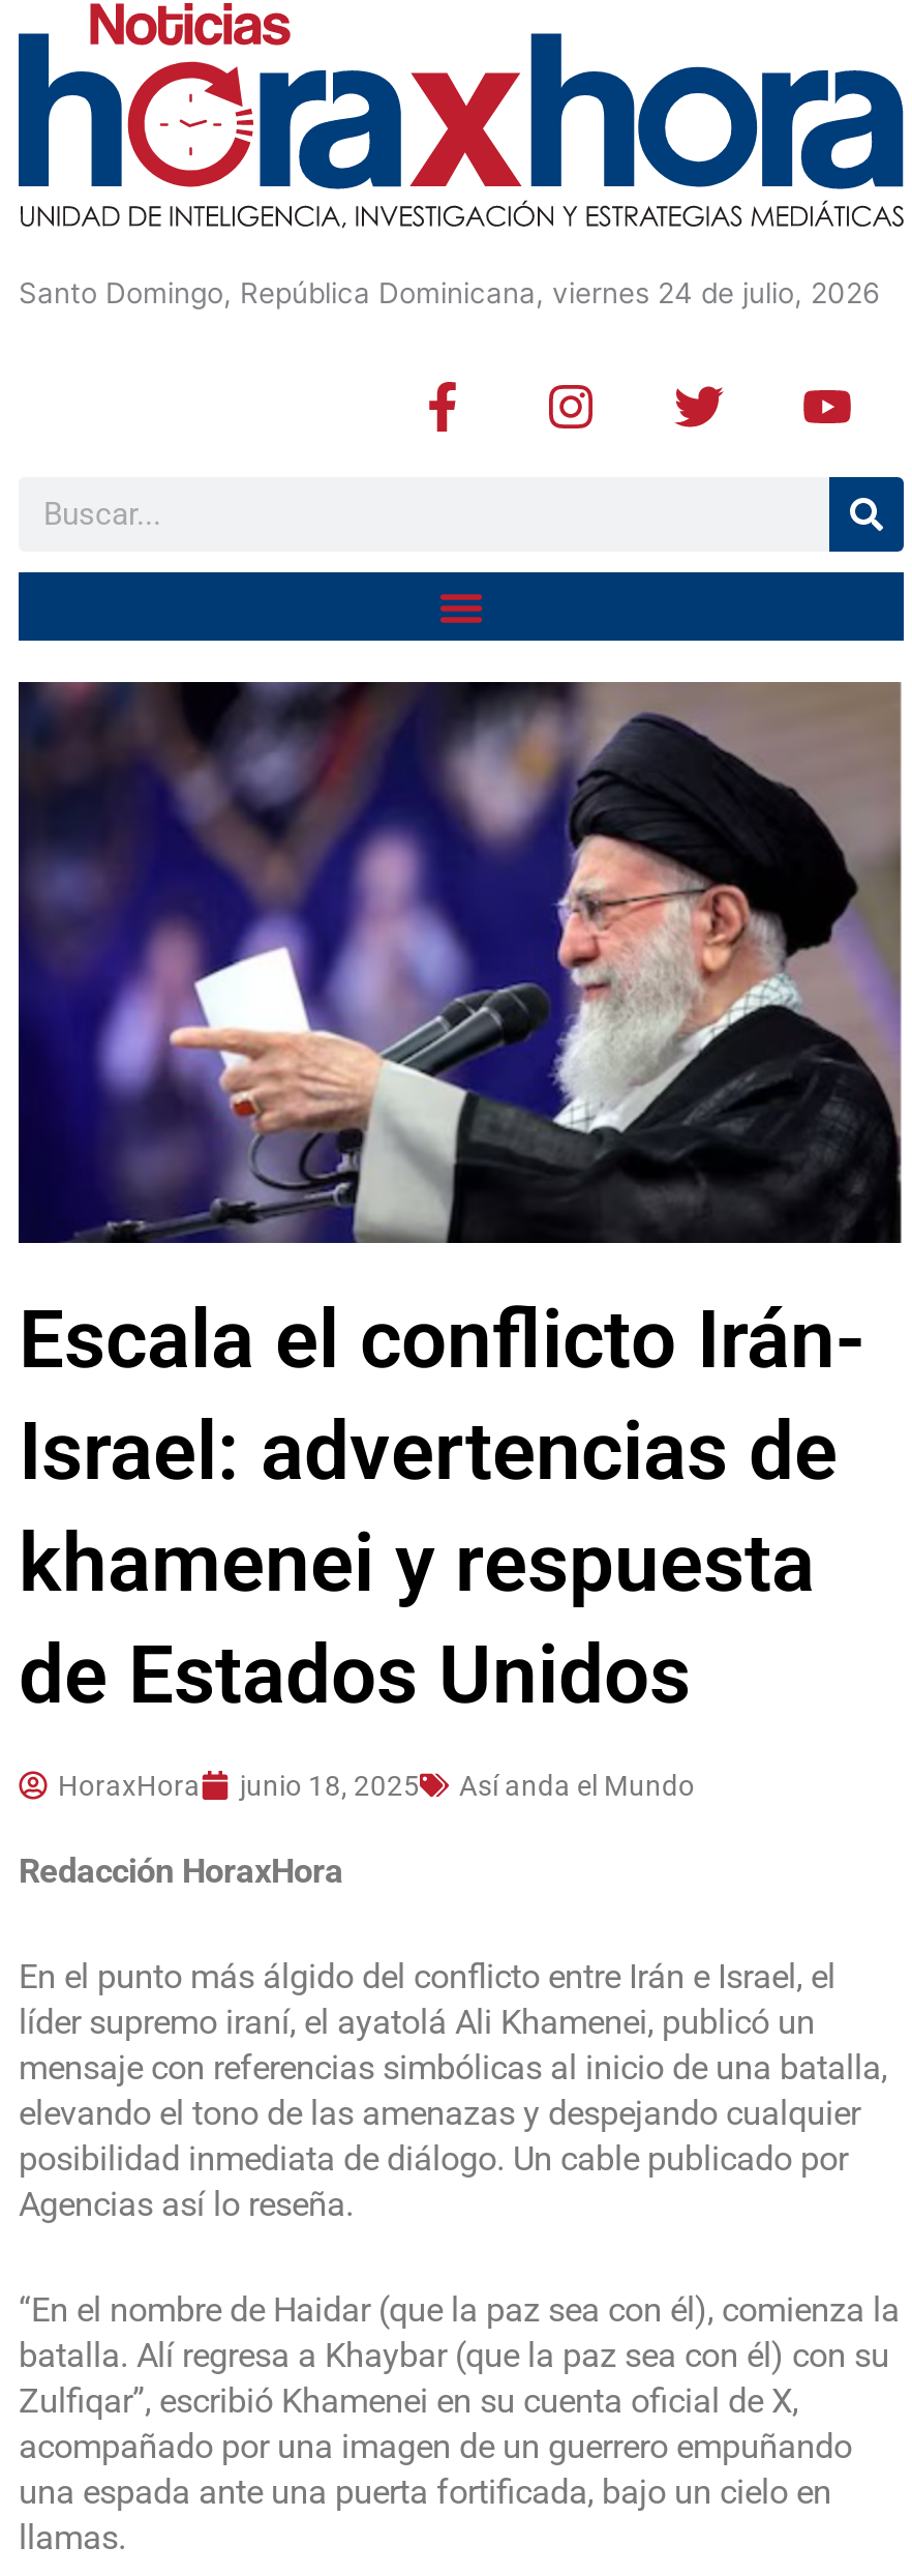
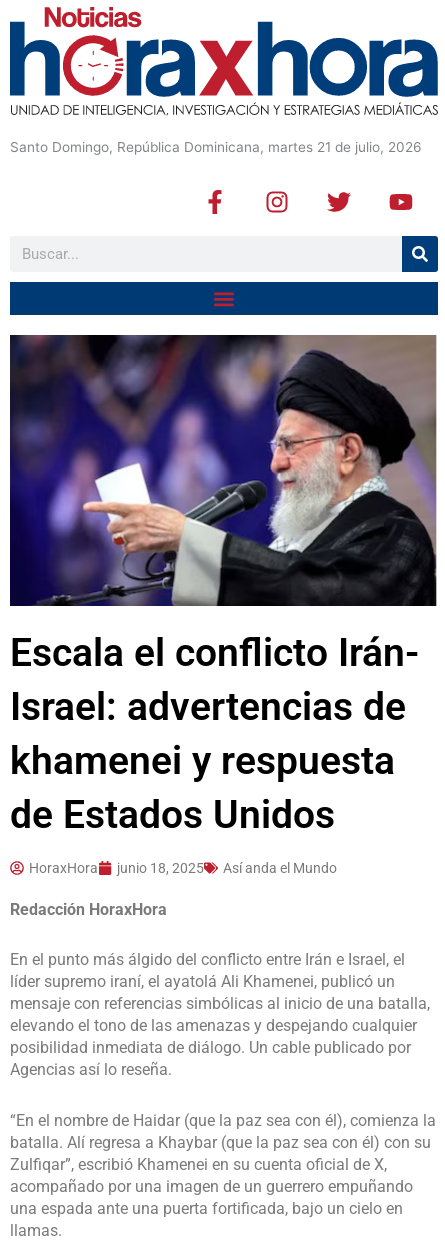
- Santo Domingo, República Dominicana, viernes 24 de julio, 2026
+ Santo Domingo, República Dominicana, martes 21 de julio, 2026
